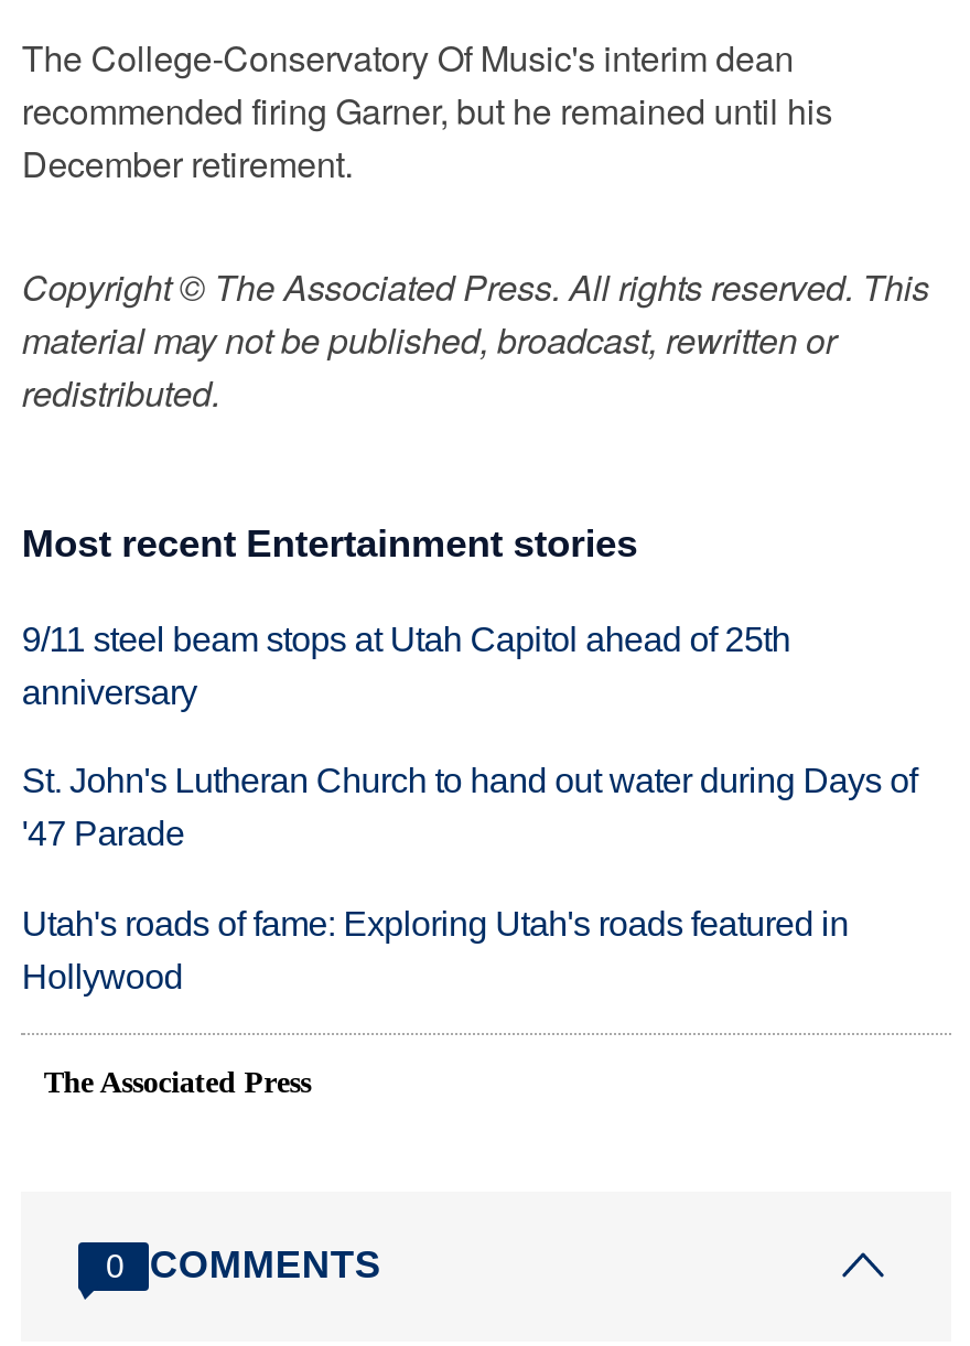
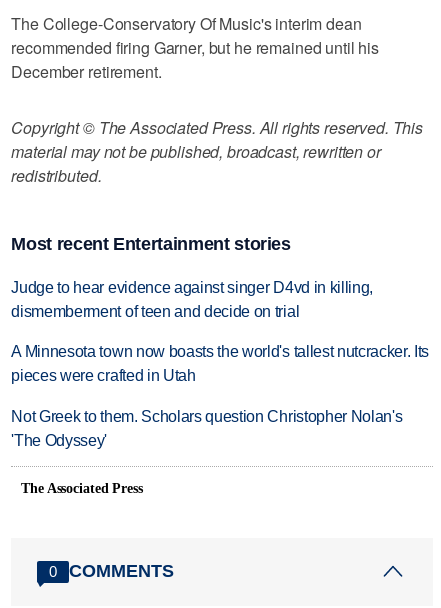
- 9/11 steel beam stops at Utah Capitol ahead of 25th
- anniversary
+ Judge to hear evidence against singer D4vd in killing,
+ dismemberment of teen and decide on trial

- St. John's Lutheran Church to hand out water during Days of
- '47 Parade
+ A Minnesota town now boasts the world's tallest nutcracker. Its
+ pieces were crafted in Utah

- Utah's roads of fame: Exploring Utah's roads featured in
- Hollywood
+ Not Greek to them. Scholars question Christopher Nolan's
+ 'The Odyssey'
